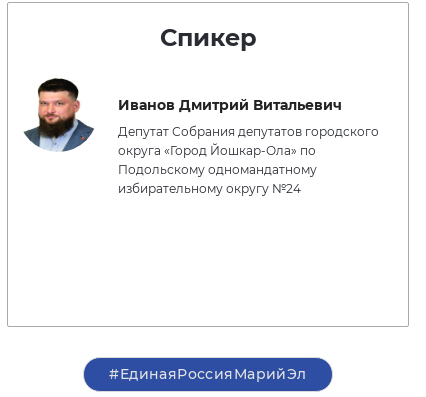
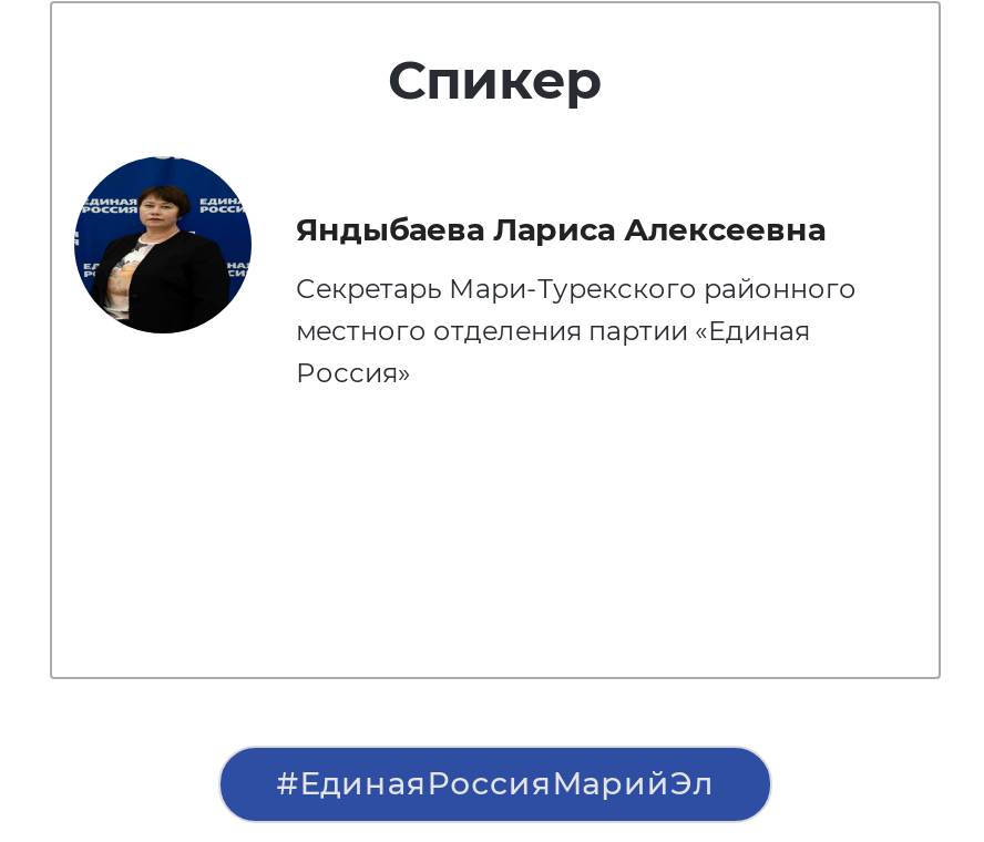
- [image]
- Иванов Дмитрий Витальевич
+ [image]
+ Яндыбаева Лариса Алексеевна

- Депутат Собрания депутатов городского
- округа «Город Йошкар-Ола» по
- Подольскому одномандатному
- избирательному округу №24
+ Секретарь Мари-Турекского районного
+ местного отделения партии «Единая
+ Россия»
